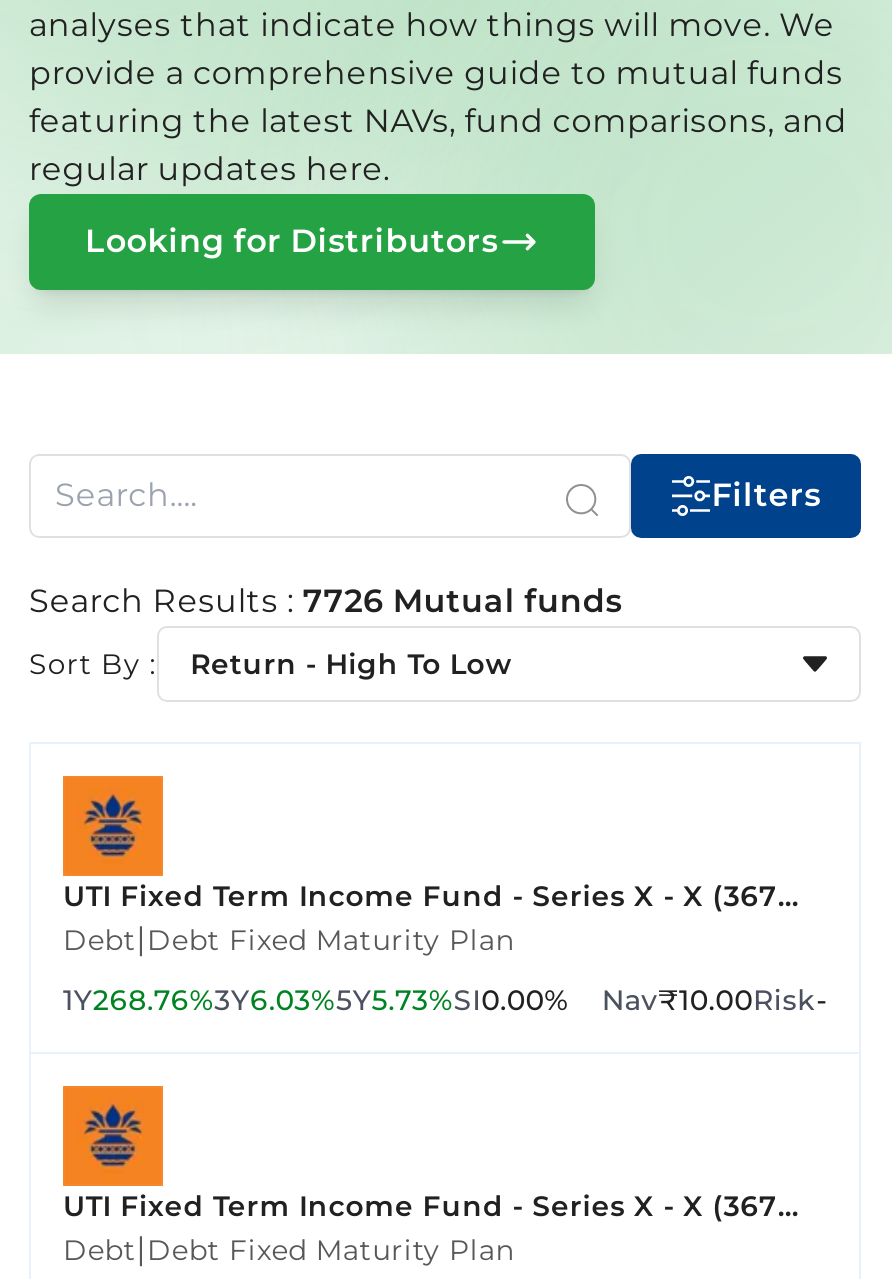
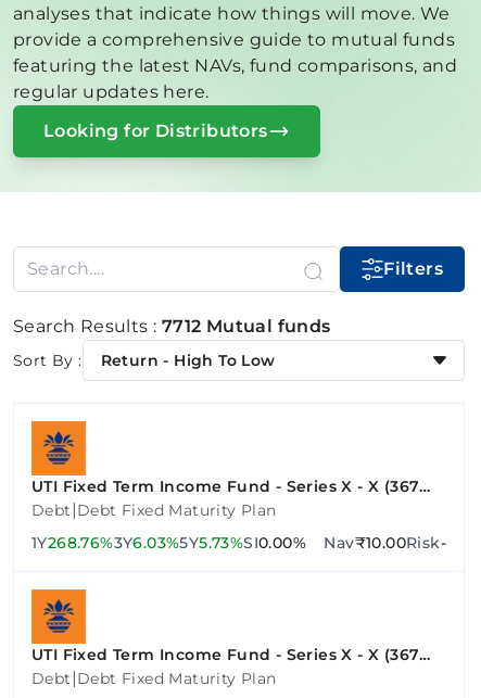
- Search Results : 7726 Mutual funds
+ Search Results : 7712 Mutual funds
